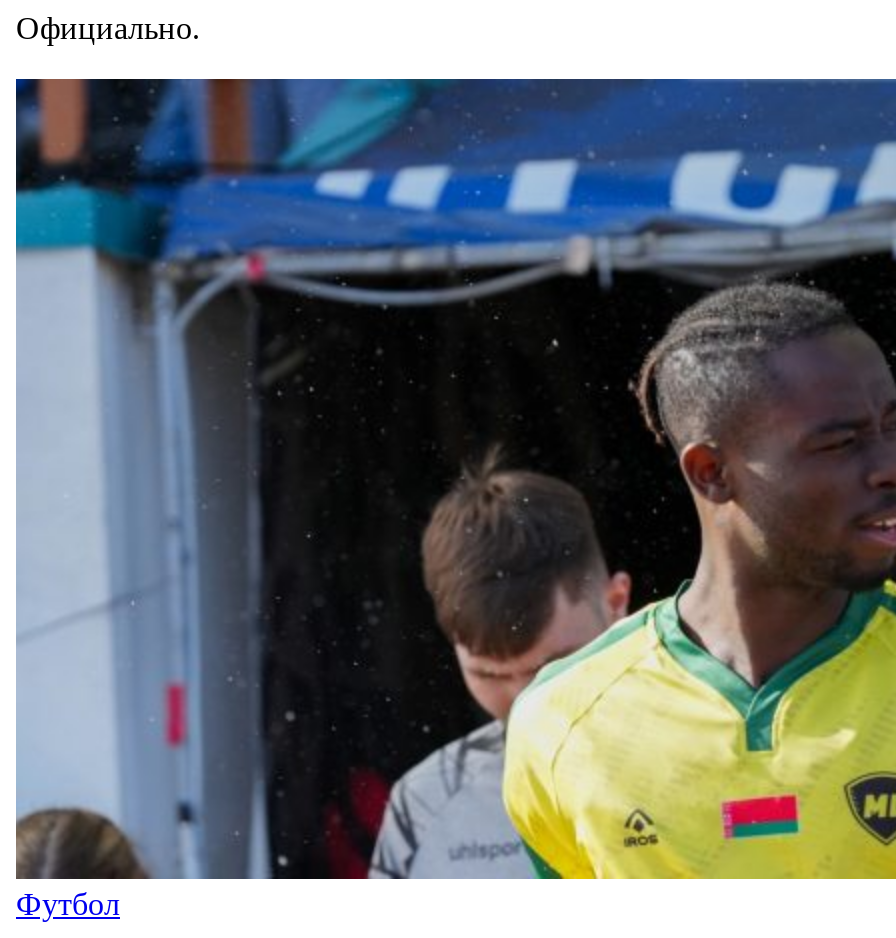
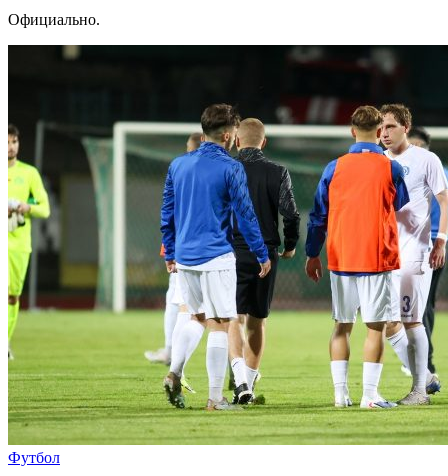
- [image]
+ [image]
